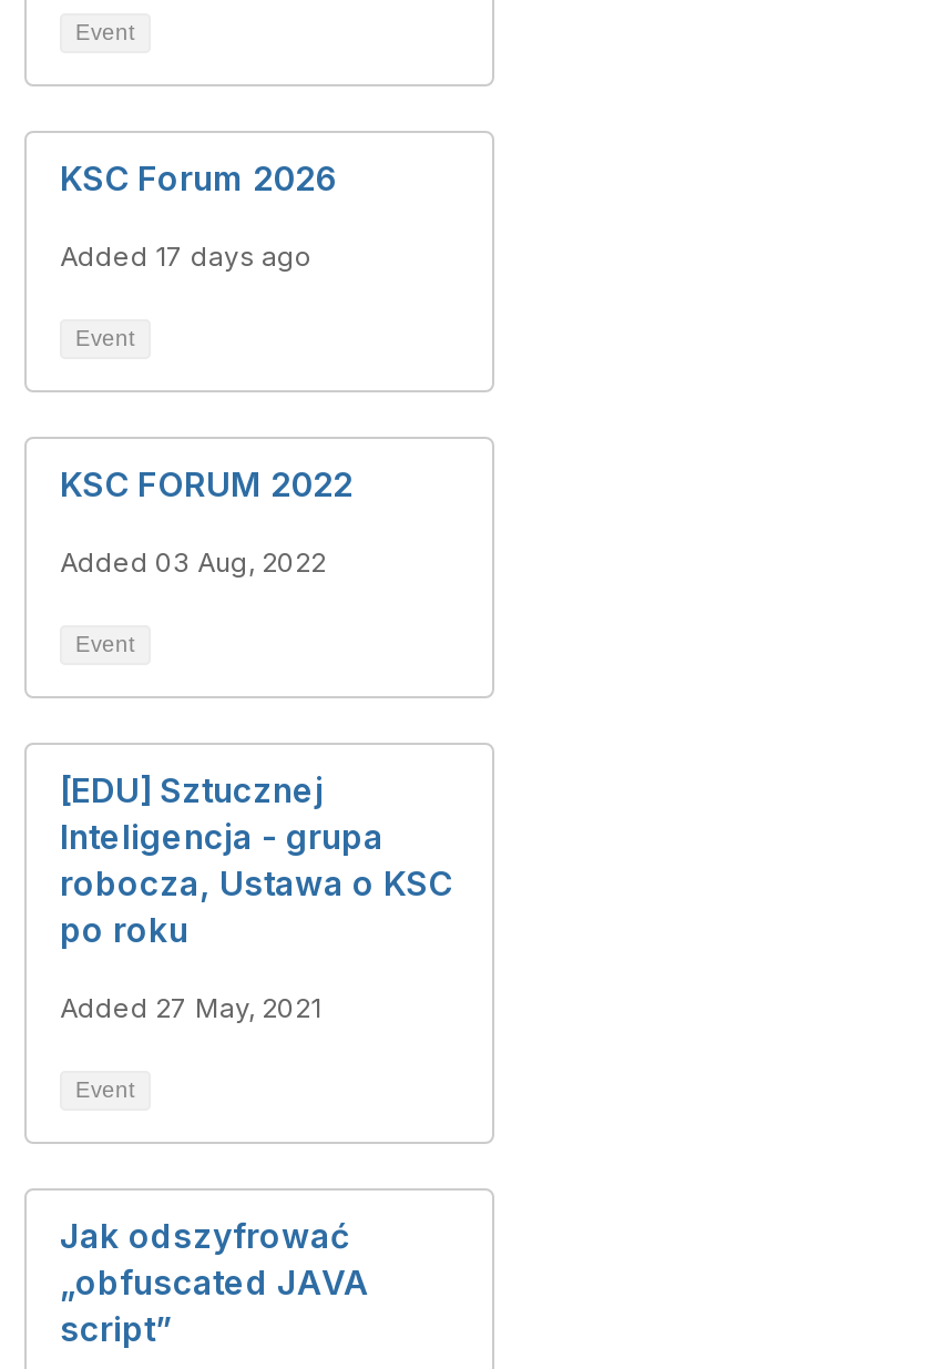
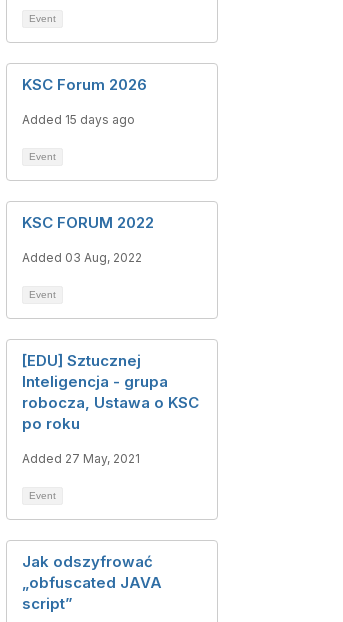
- Added 17 days ago
+ Added 15 days ago
